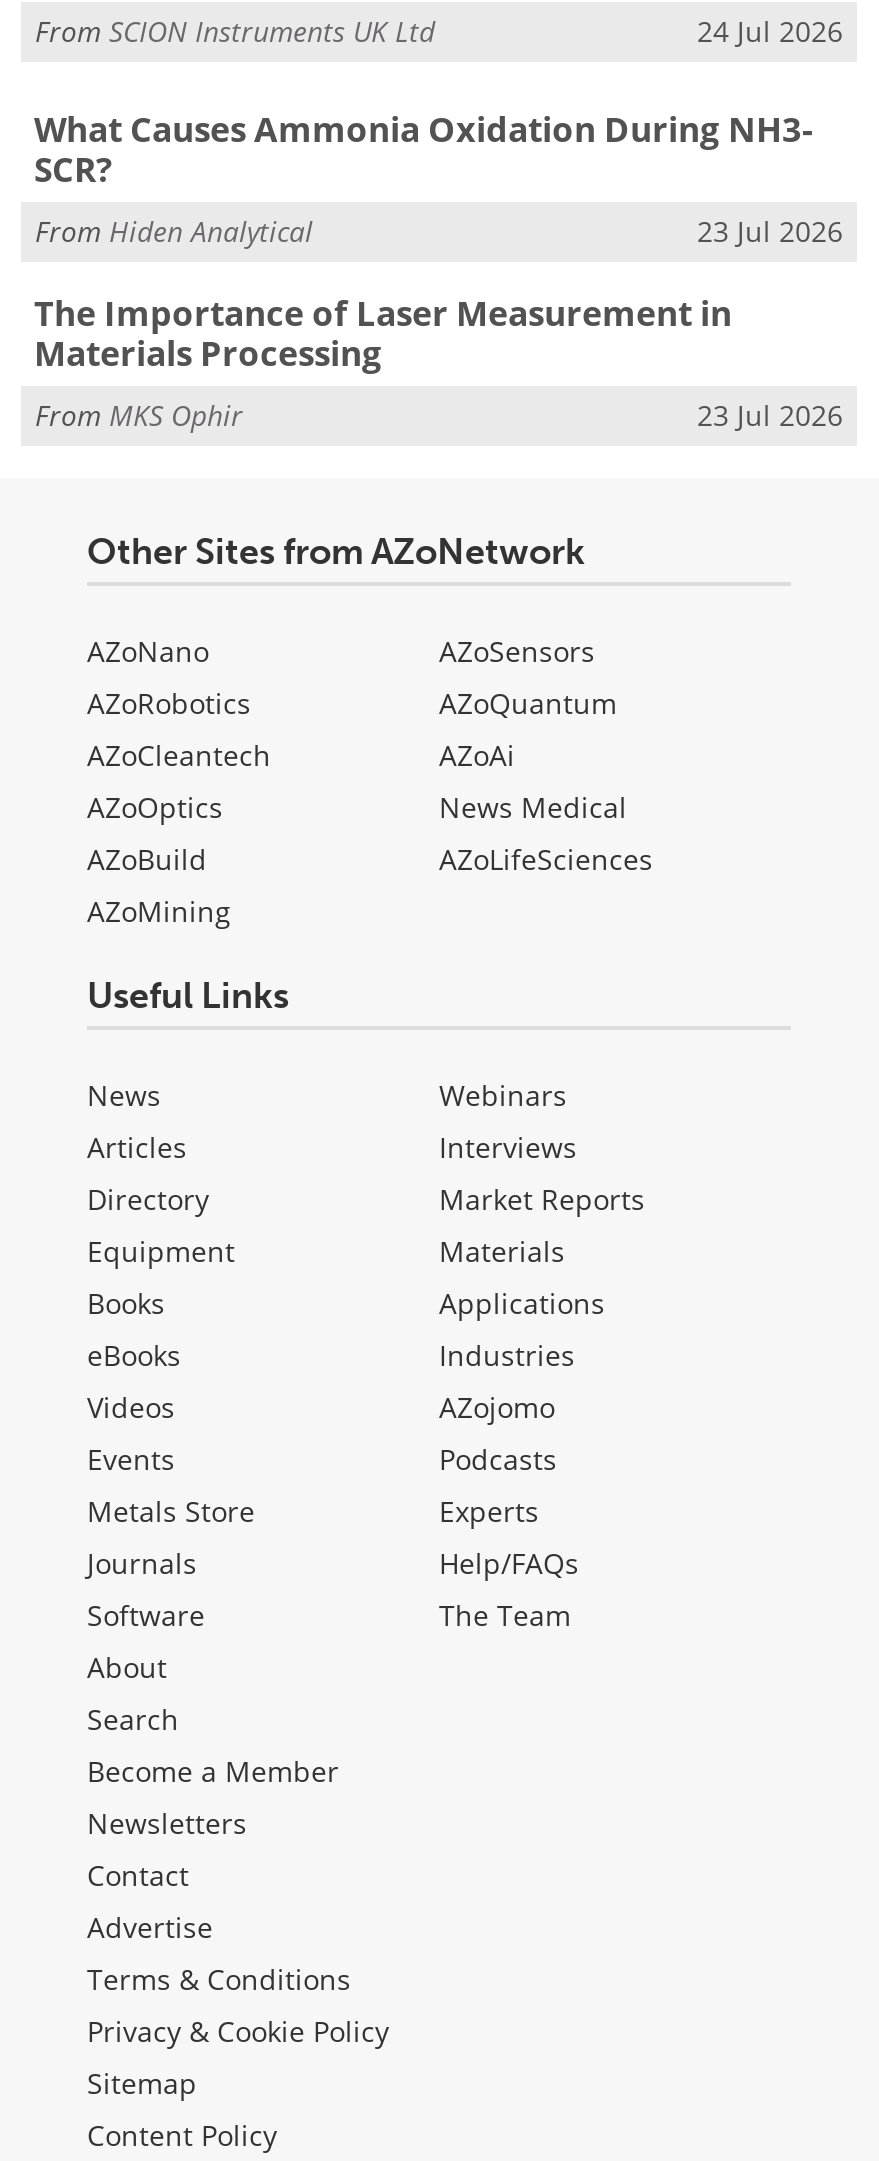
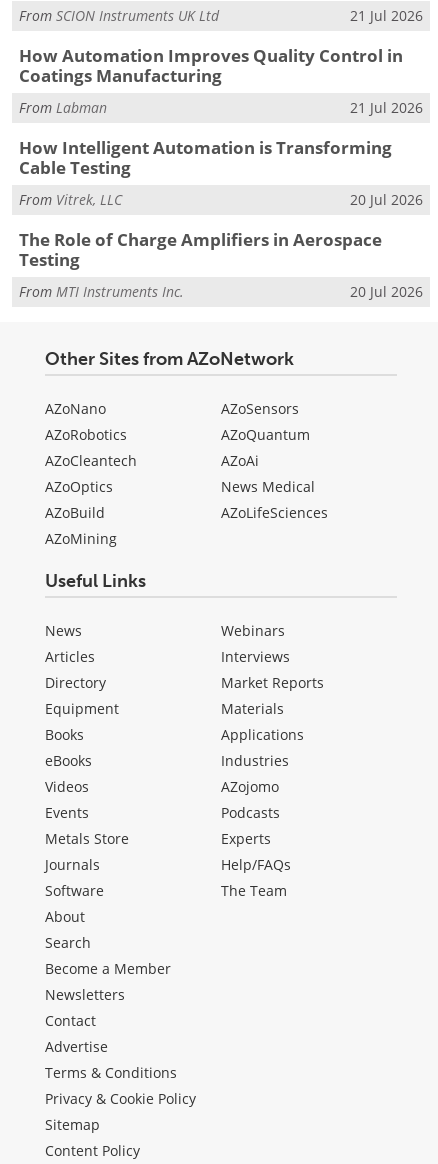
- 24 Jul 2026
- What Causes Ammonia Oxidation During NH3-
- SCR?
- From Hiden Analytical
- 23 Jul 2026
- The Importance of Laser Measurement in
- Materials Processing
- From MKS Ophir
- 23 Jul 2026
+ 21 Jul 2026
+ How Automation Improves Quality Control in
+ Coatings Manufacturing
+ From Labman
+ 21 Jul 2026
+ How Intelligent Automation is Transforming
+ Cable Testing
+ From Vitrek, LLC
+ 20 Jul 2026
+ The Role of Charge Amplifiers in Aerospace
+ Testing
+ From MTI Instruments Inc.
+ 20 Jul 2026
